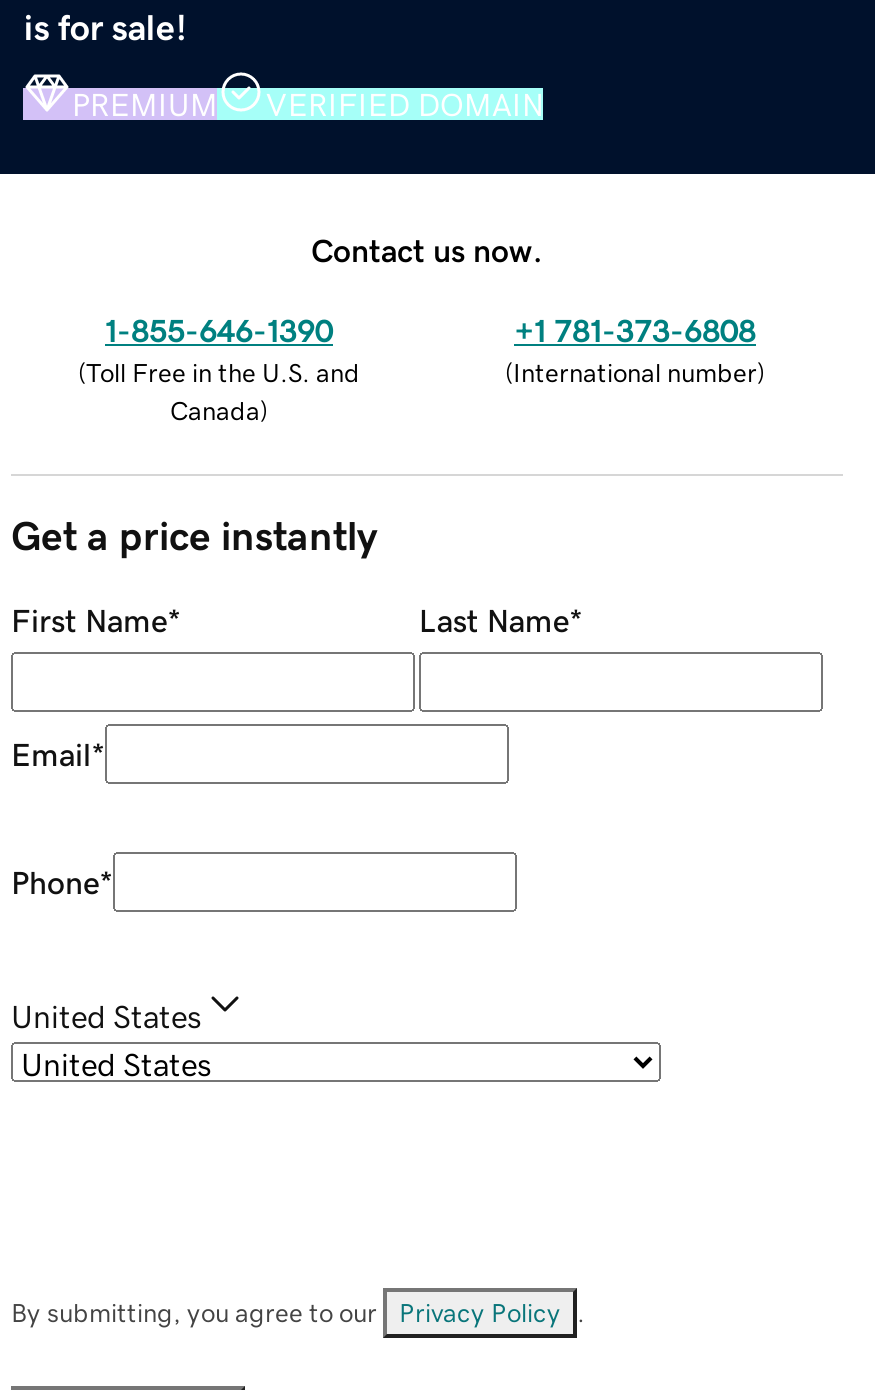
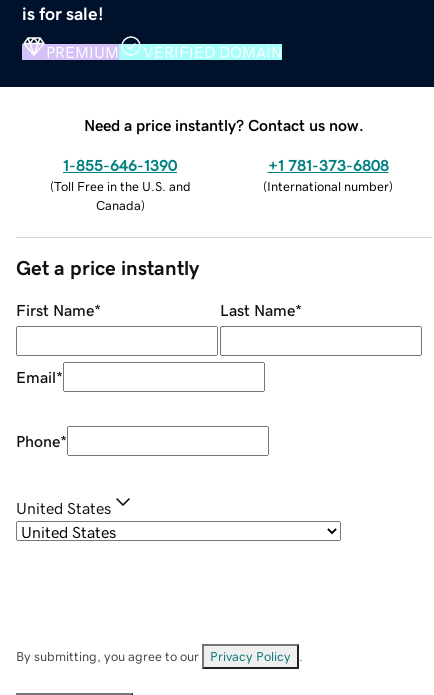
- Contact us now.
+ Need a price instantly? Contact us now.
